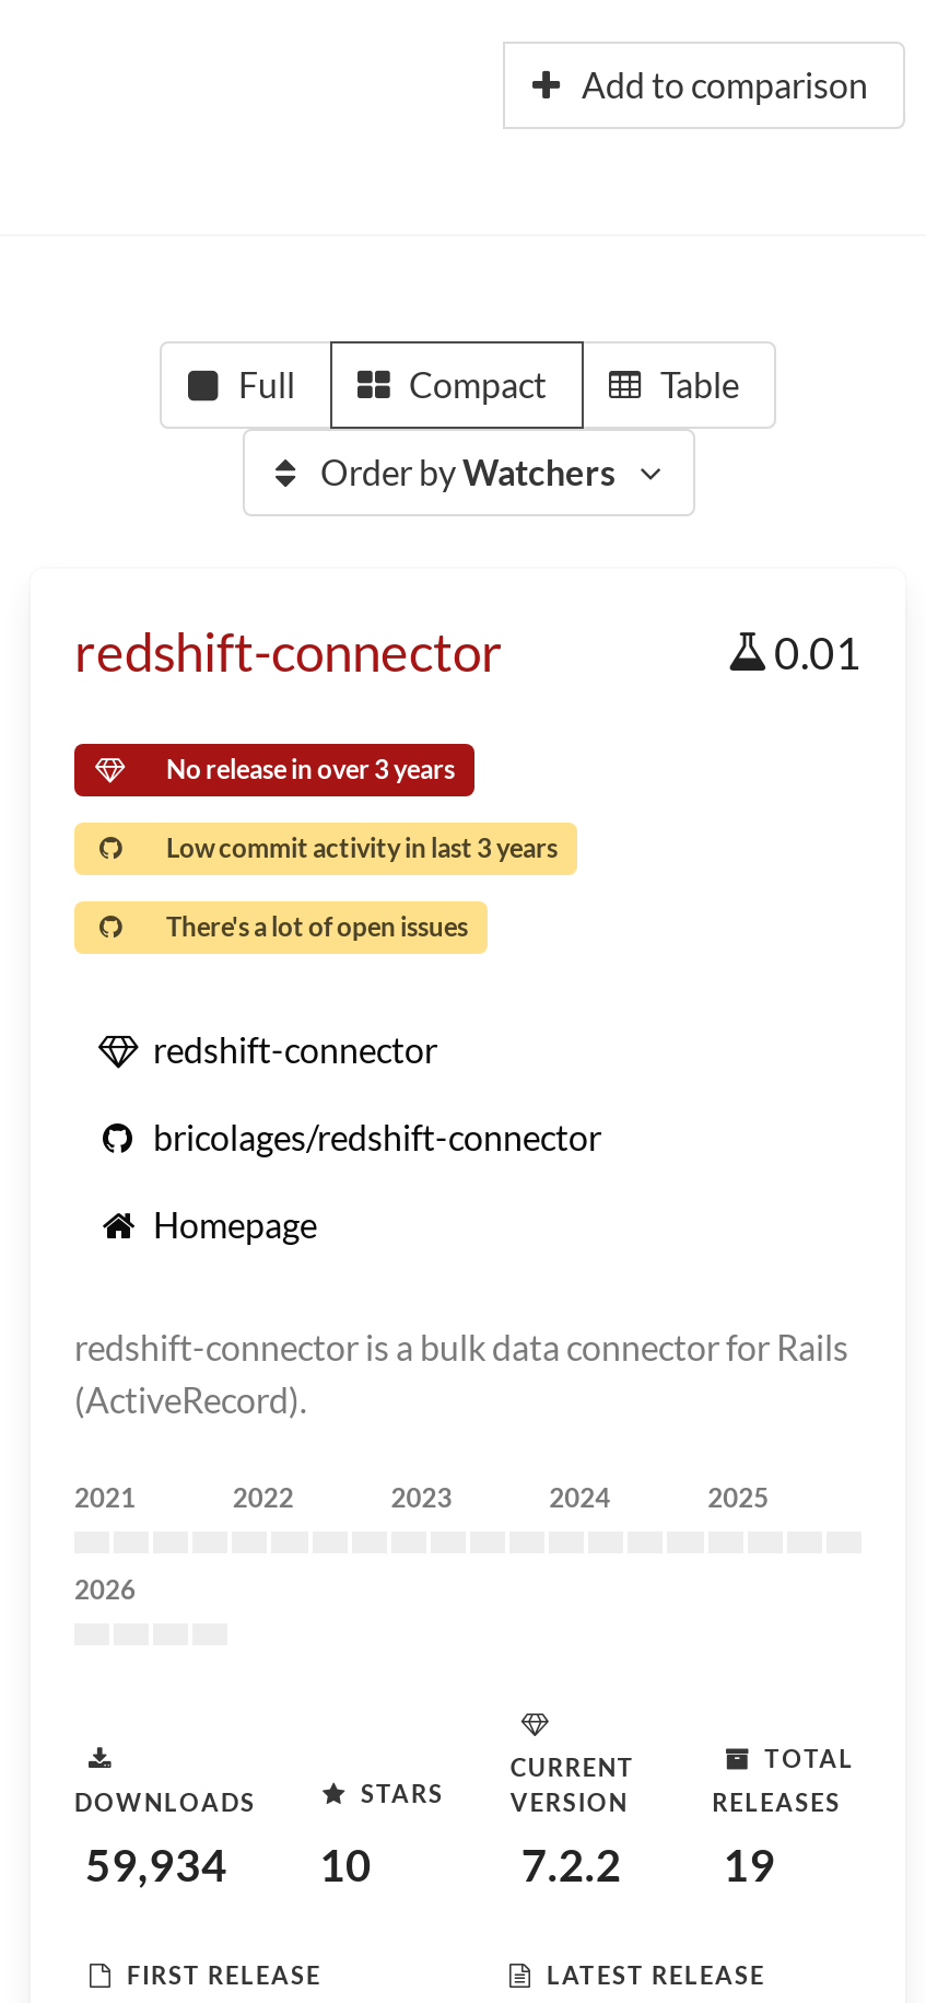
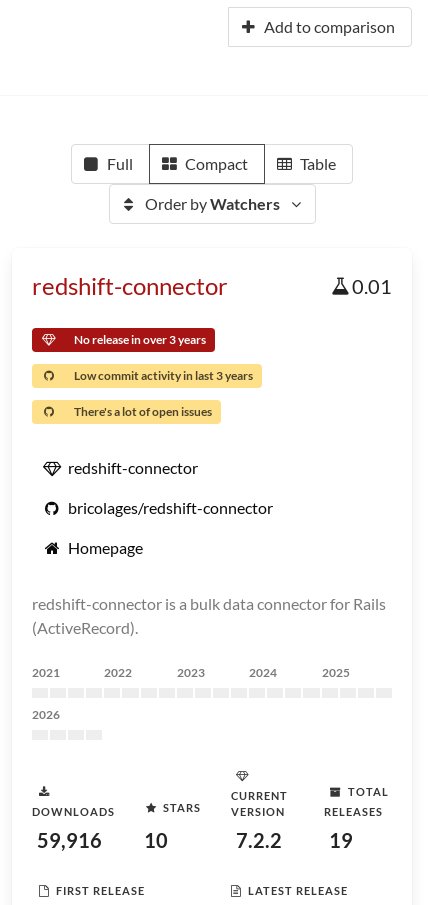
- 59,934 10
+ 59,916 10
